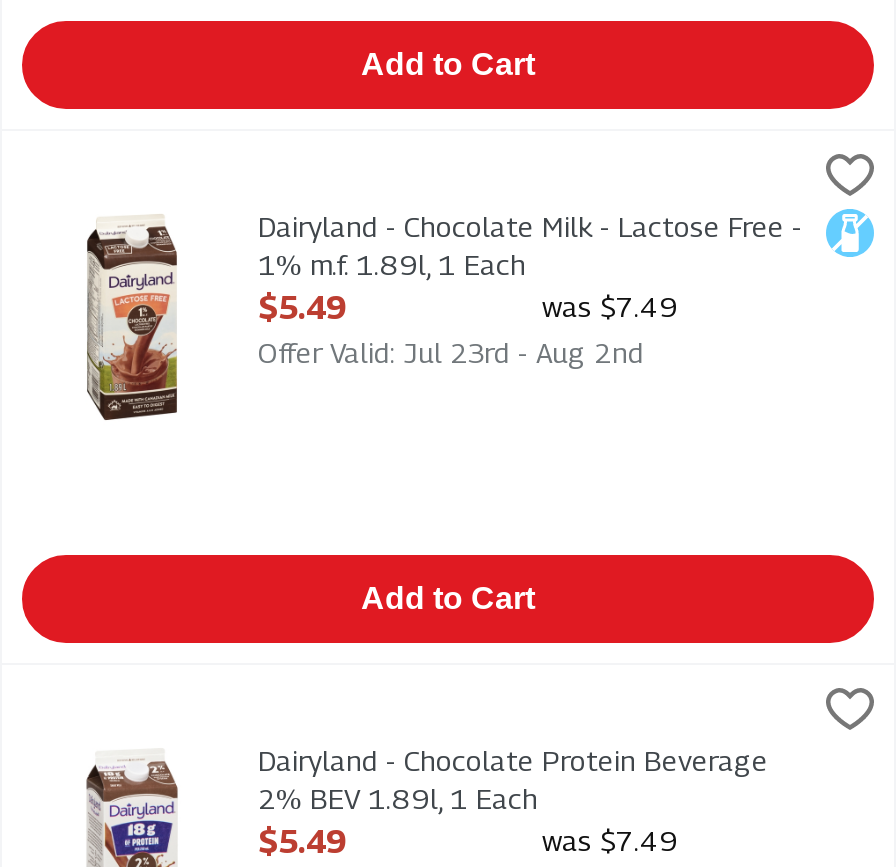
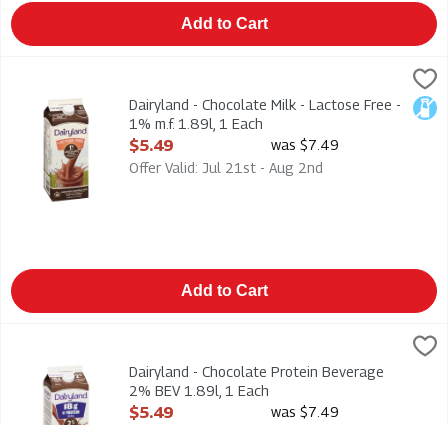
- Offer Valid: Jul 23rd - Aug 2nd
+ Offer Valid: Jul 21st - Aug 2nd
